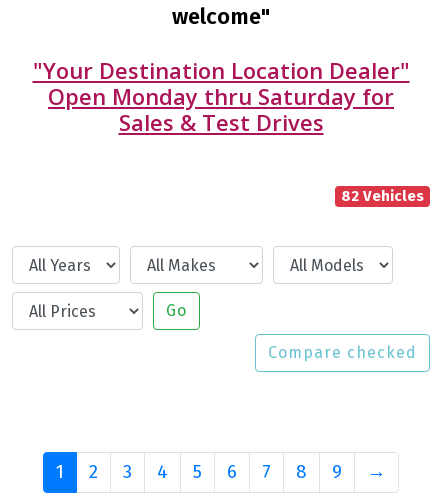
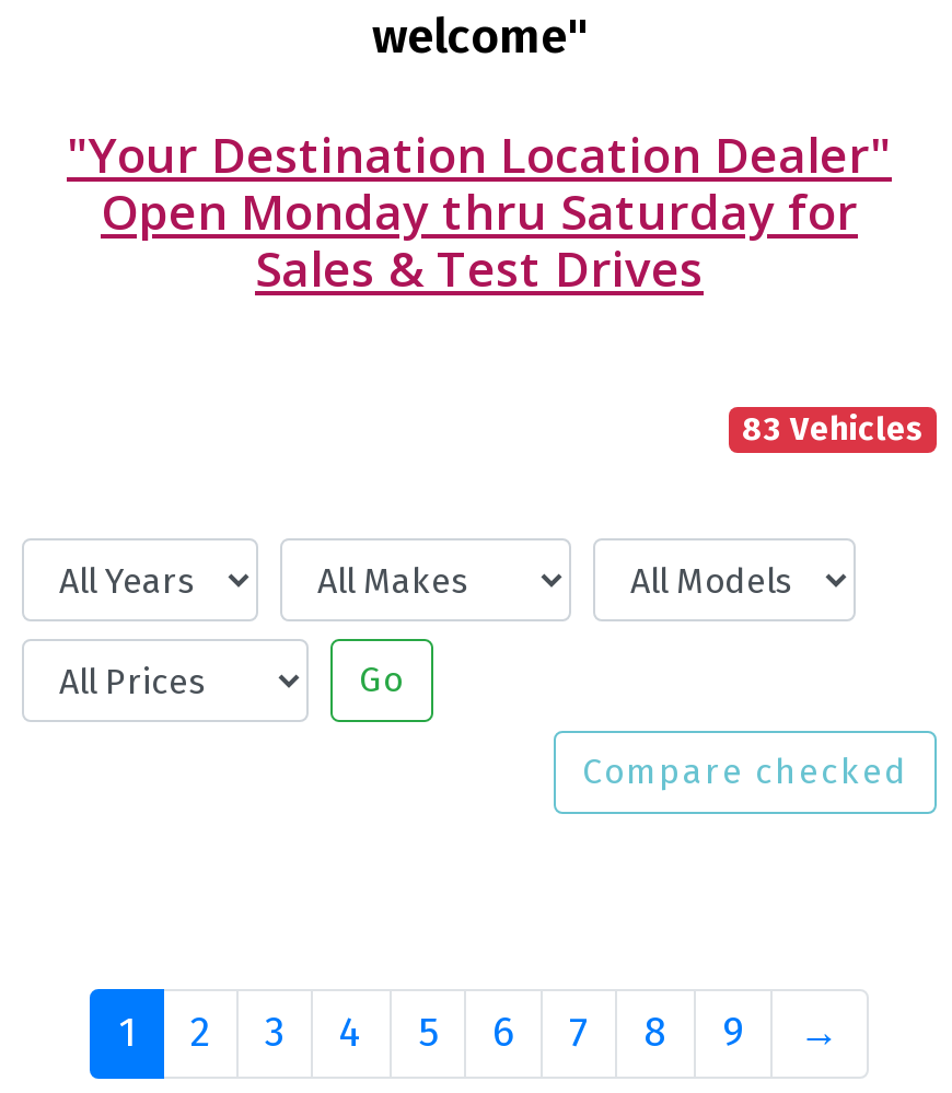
- 82 Vehicles
+ 83 Vehicles
